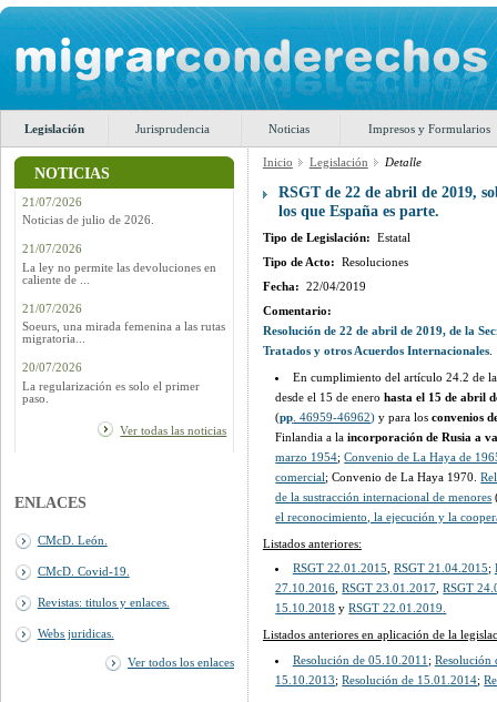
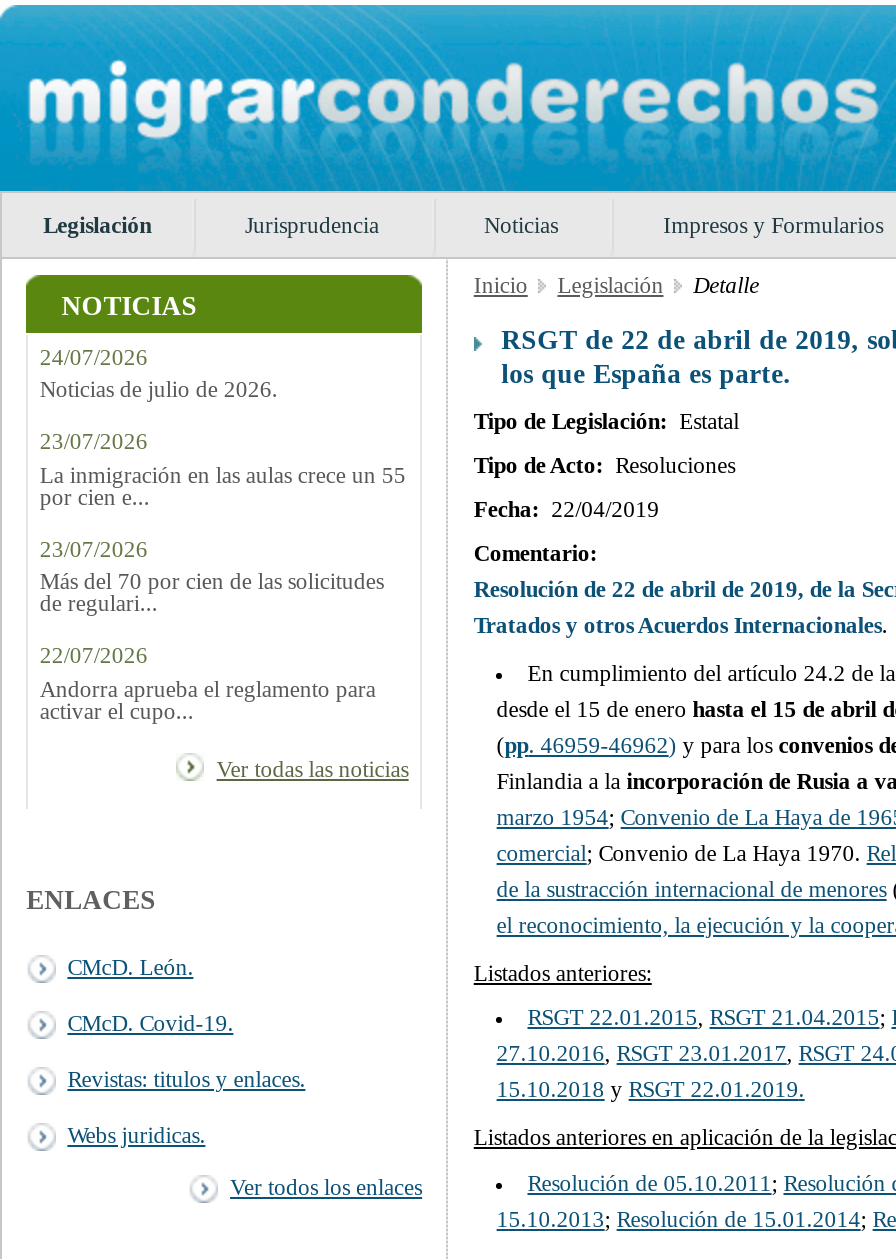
- 21/07/2026
+ 24/07/2026

- 21/07/2026
- La ley no permite las devoluciones en
- caliente de ...
+ 23/07/2026
+ La inmigración en las aulas crece un 55
+ por cien e...

- 21/07/2026
- Soeurs, una mirada femenina a las rutas
- migratoria...
+ 23/07/2026
+ Más del 70 por cien de las solicitudes
+ de regulari...

- 20/07/2026
- La regularización es solo el primer
- paso.
+ 22/07/2026
+ Andorra aprueba el reglamento para
+ activar el cupo...
